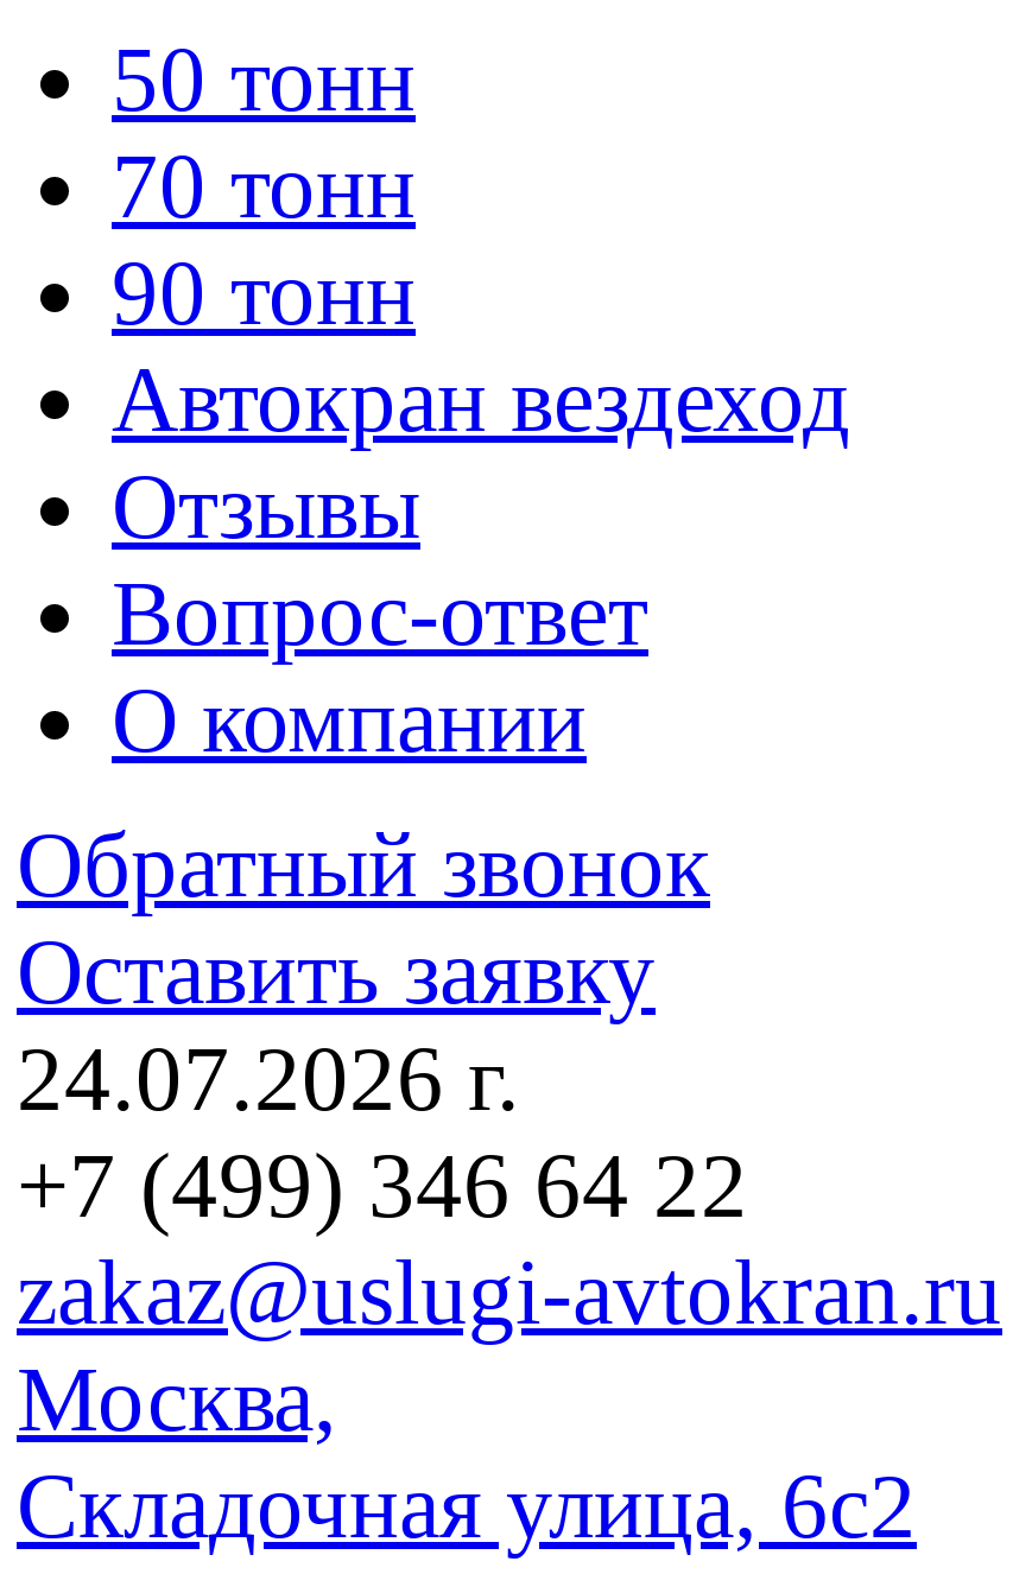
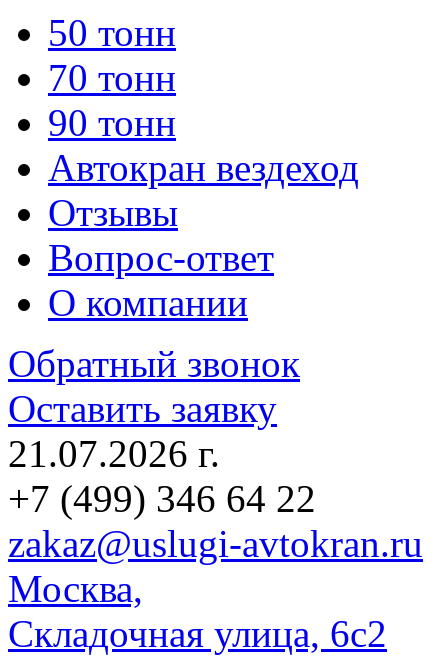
- 24.07.2026 г.
+ 21.07.2026 г.
